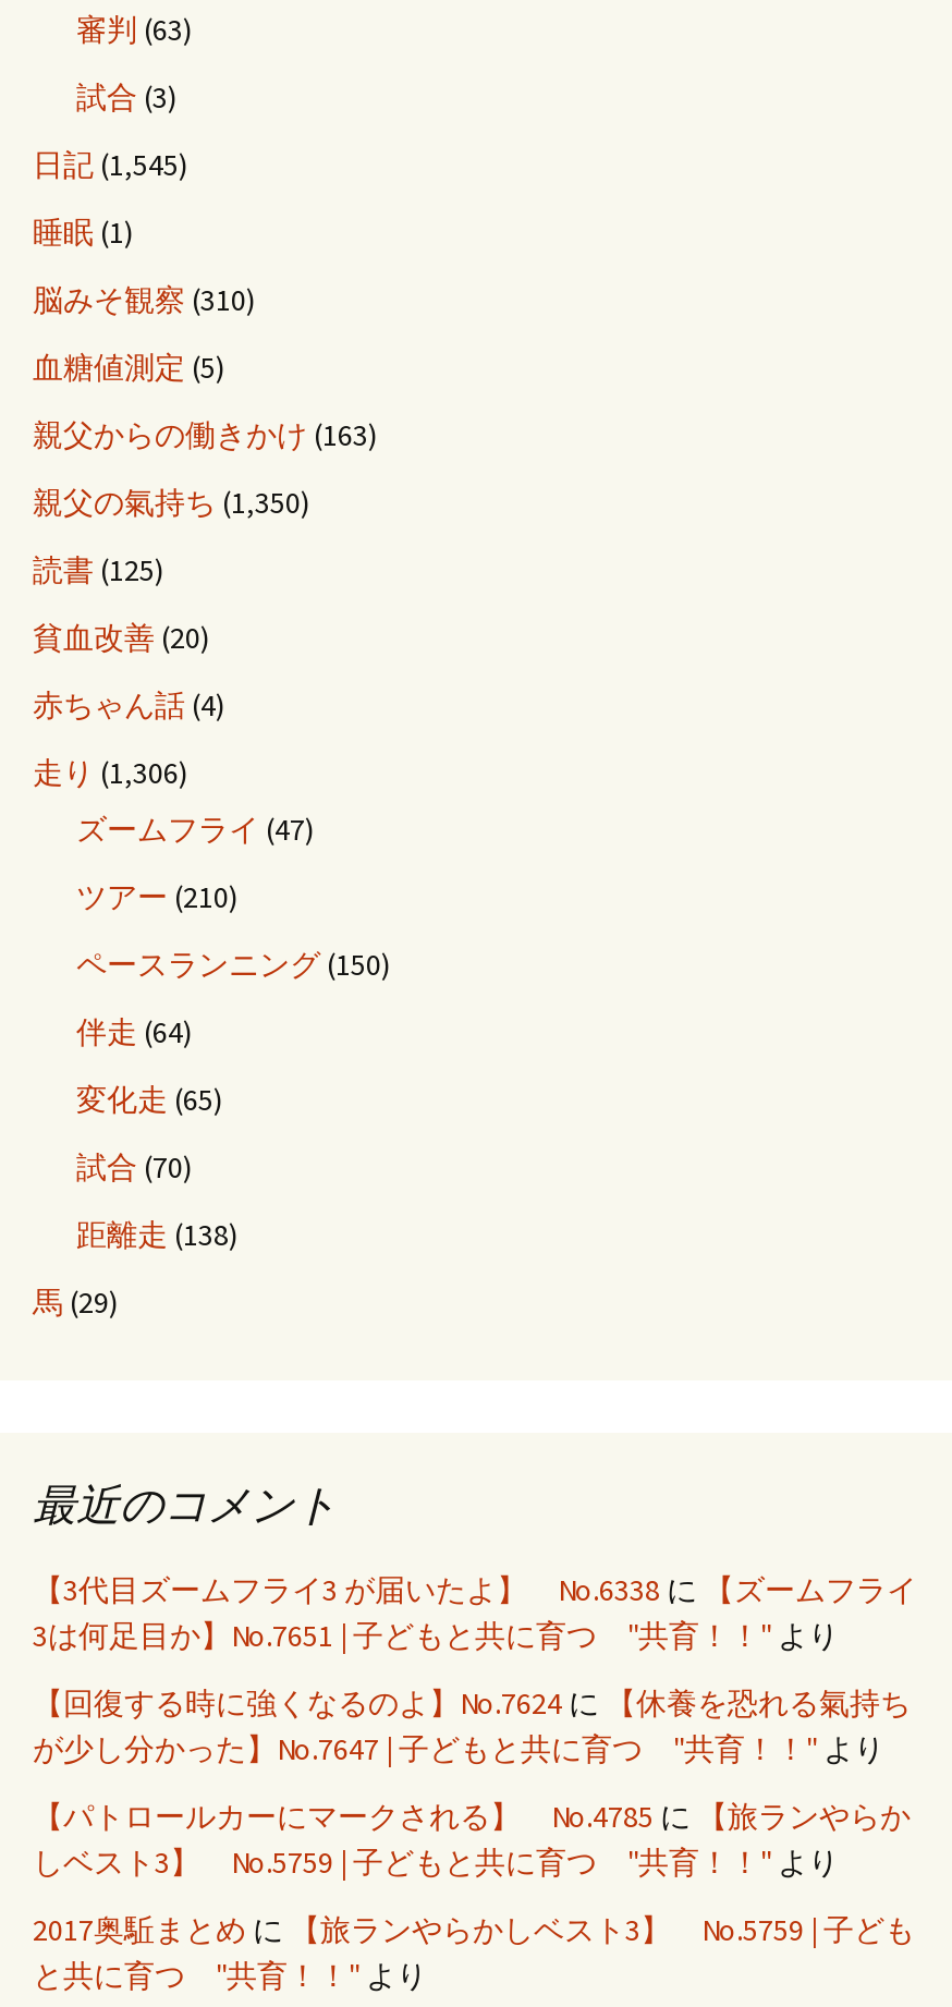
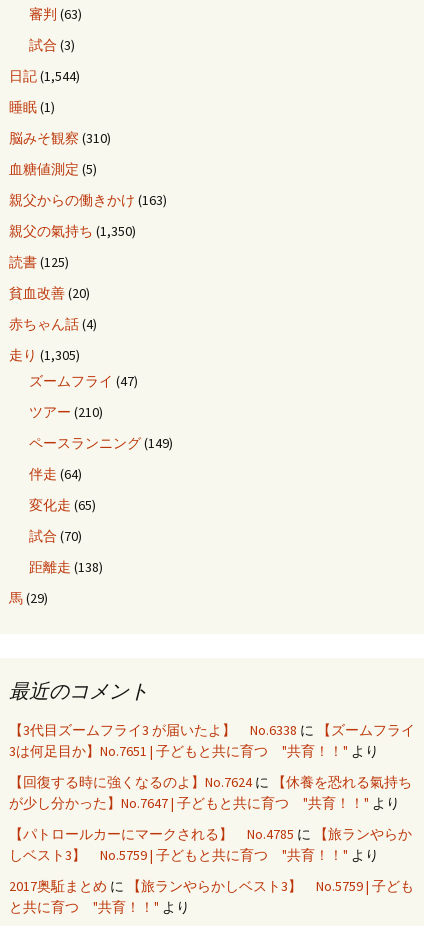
- 日記(1,545)
+ 日記(1,544)

- 走り(1,306)
+ 走り(1,305)

- ペースランニング(150)
+ ペースランニング(149)
